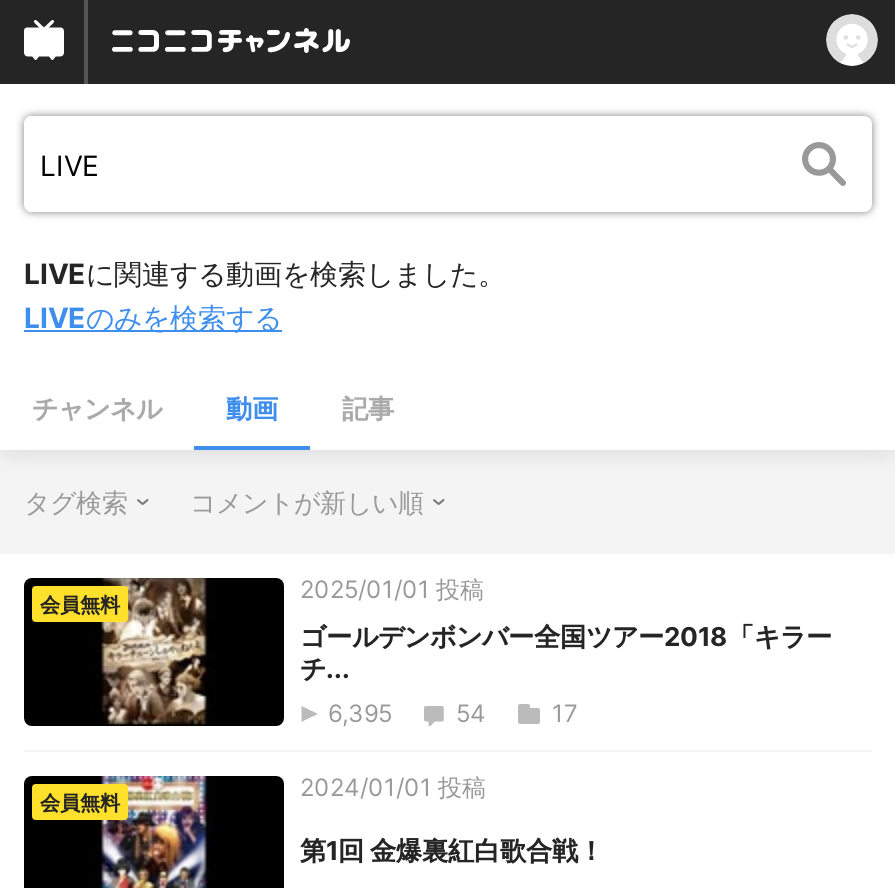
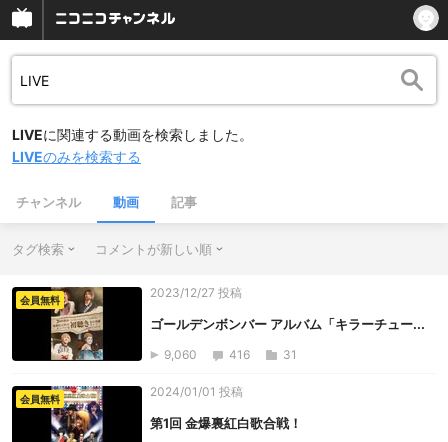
- [image]
+ [image]

- 2025/01/01 投稿
- ゴールデンボンバー全国ツアー2018「キラー
- チ...
- 6,395
- 54
- 17
+ 2023/12/27 投稿
+ ゴールデンボンバー アルバム「キラーチュー...
+ 9,060
+ 416
+ 31
